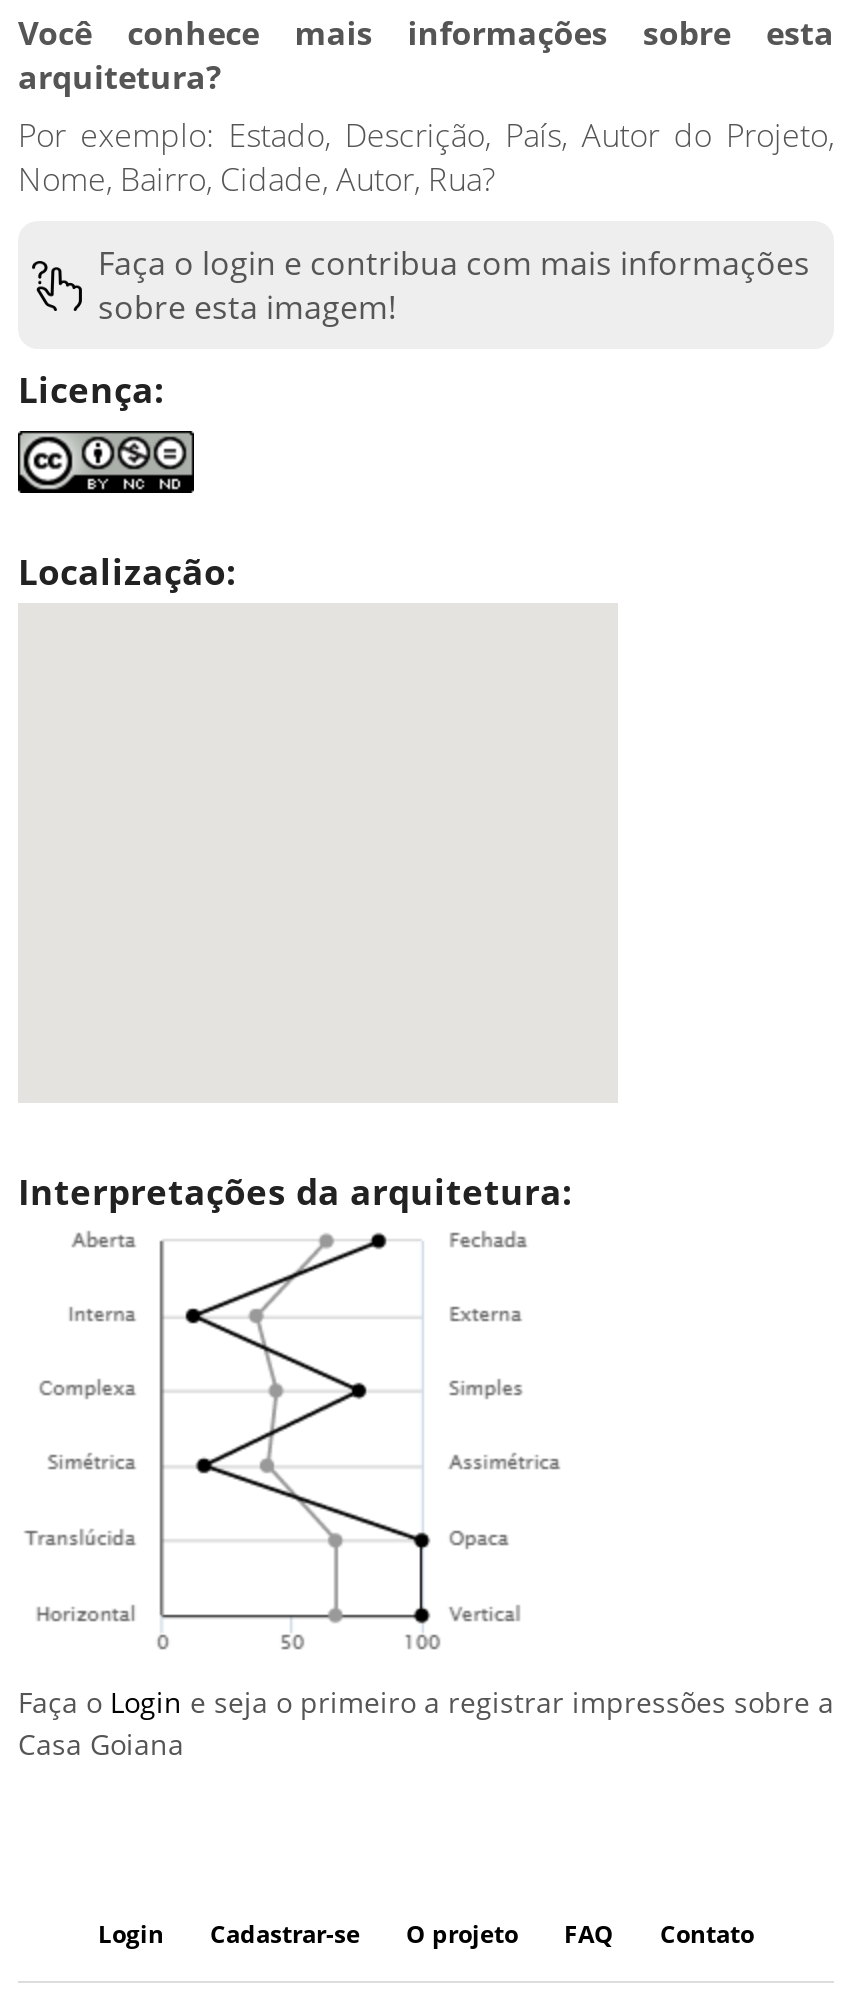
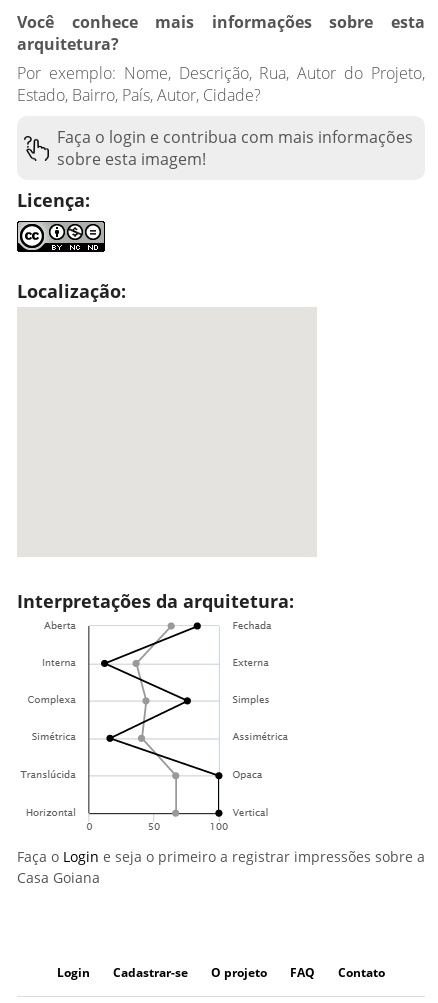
- Por exemplo: Estado, Descrição, País, Autor do Projeto,
+ Por exemplo: Nome, Descrição, Rua, Autor do Projeto,

- Nome, Bairro, Cidade, Autor, Rua?
+ Estado, Bairro, País, Autor, Cidade?
